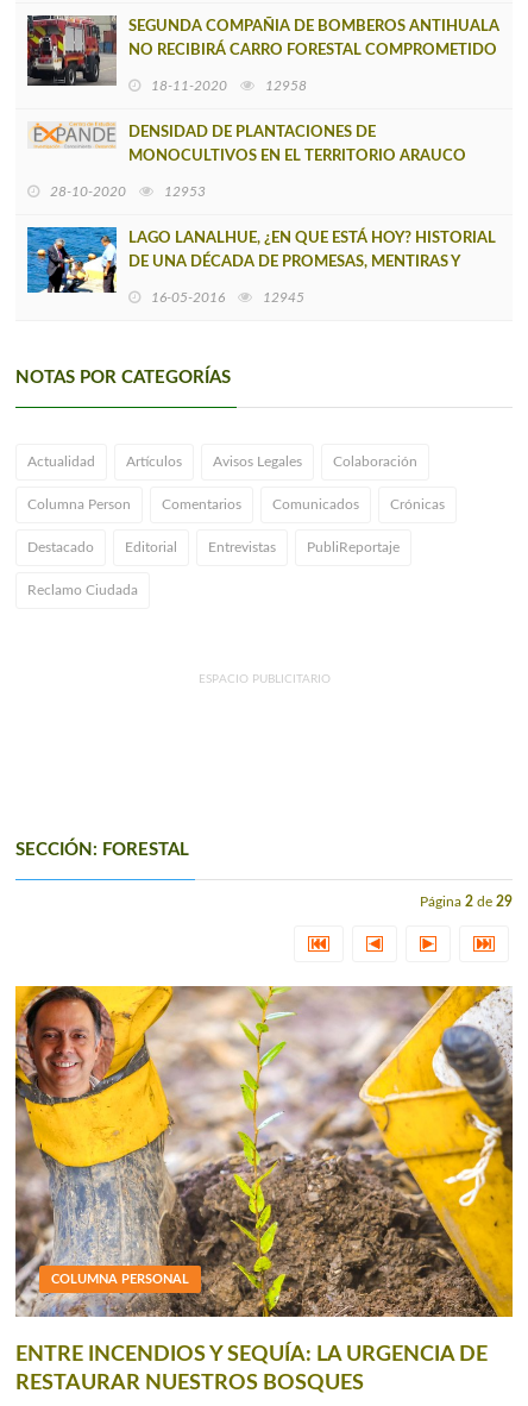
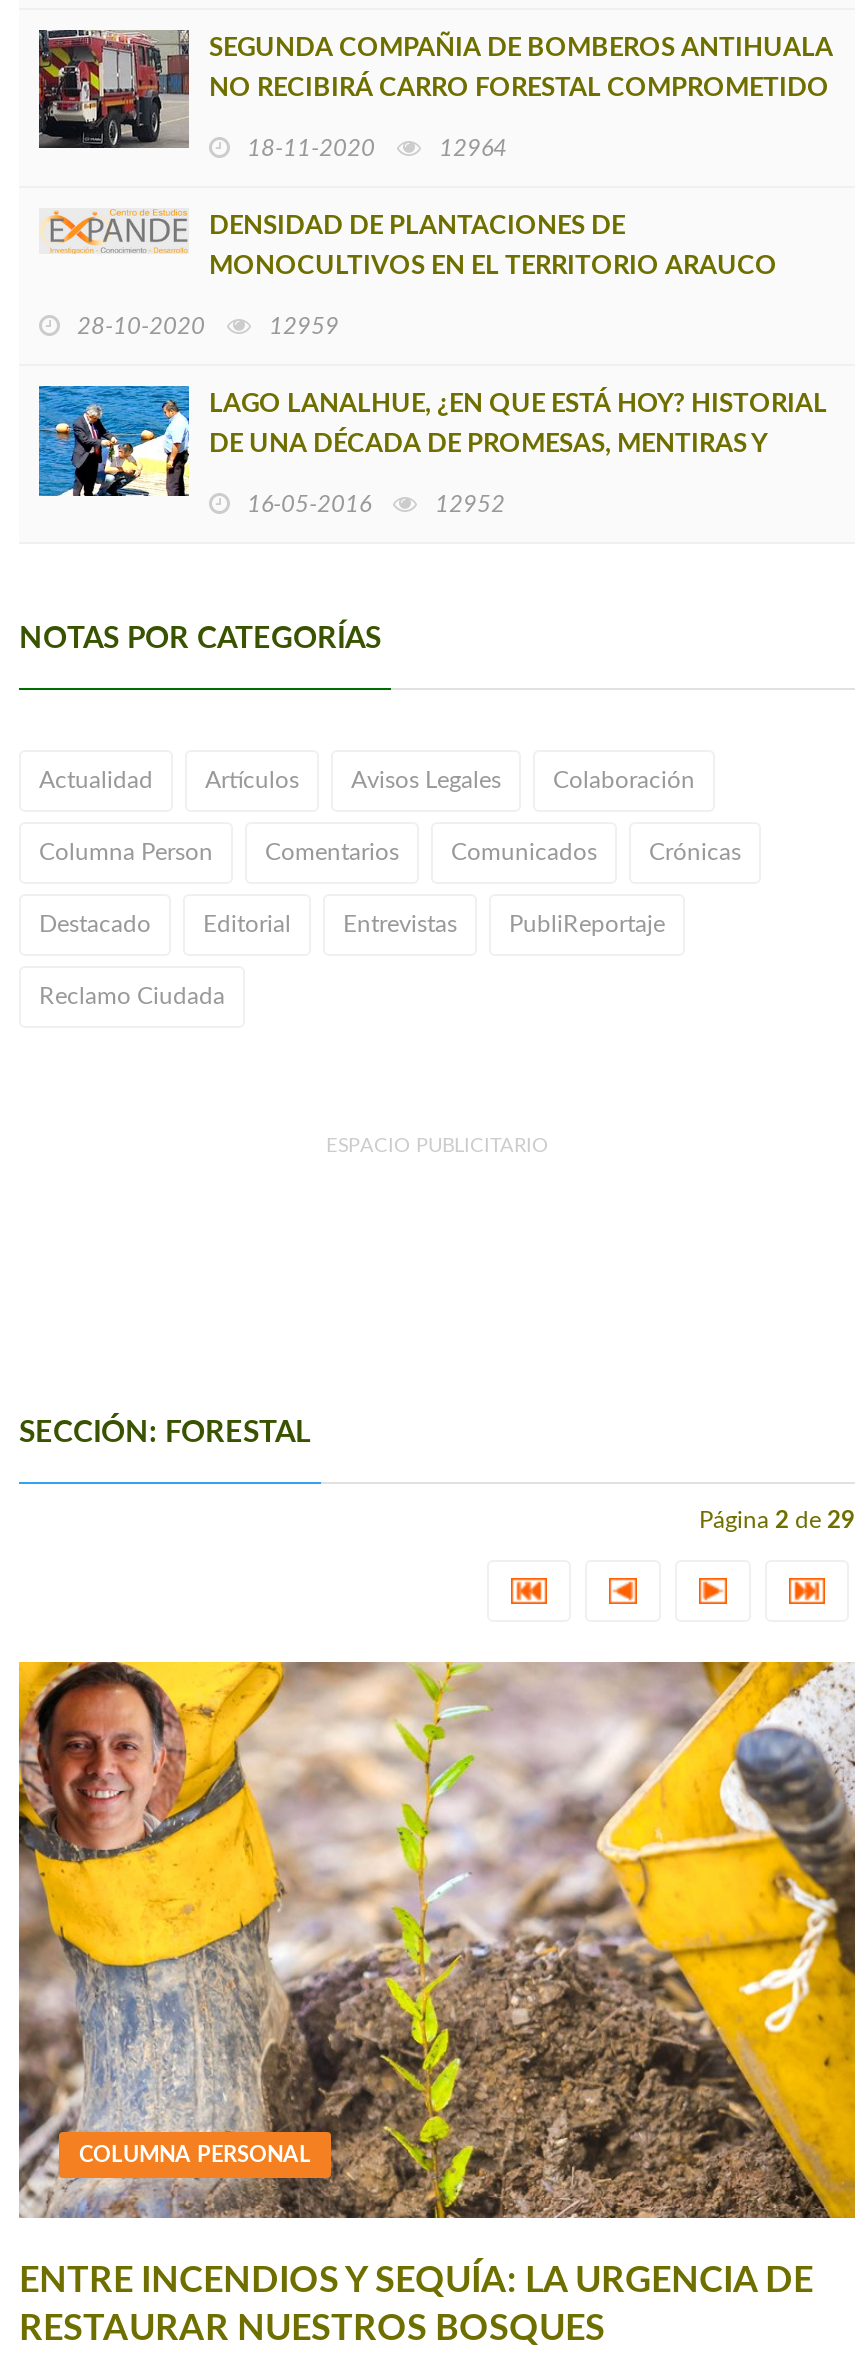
- 12958
+ 12964

- 12953
+ 12959

- 12945
+ 12952
